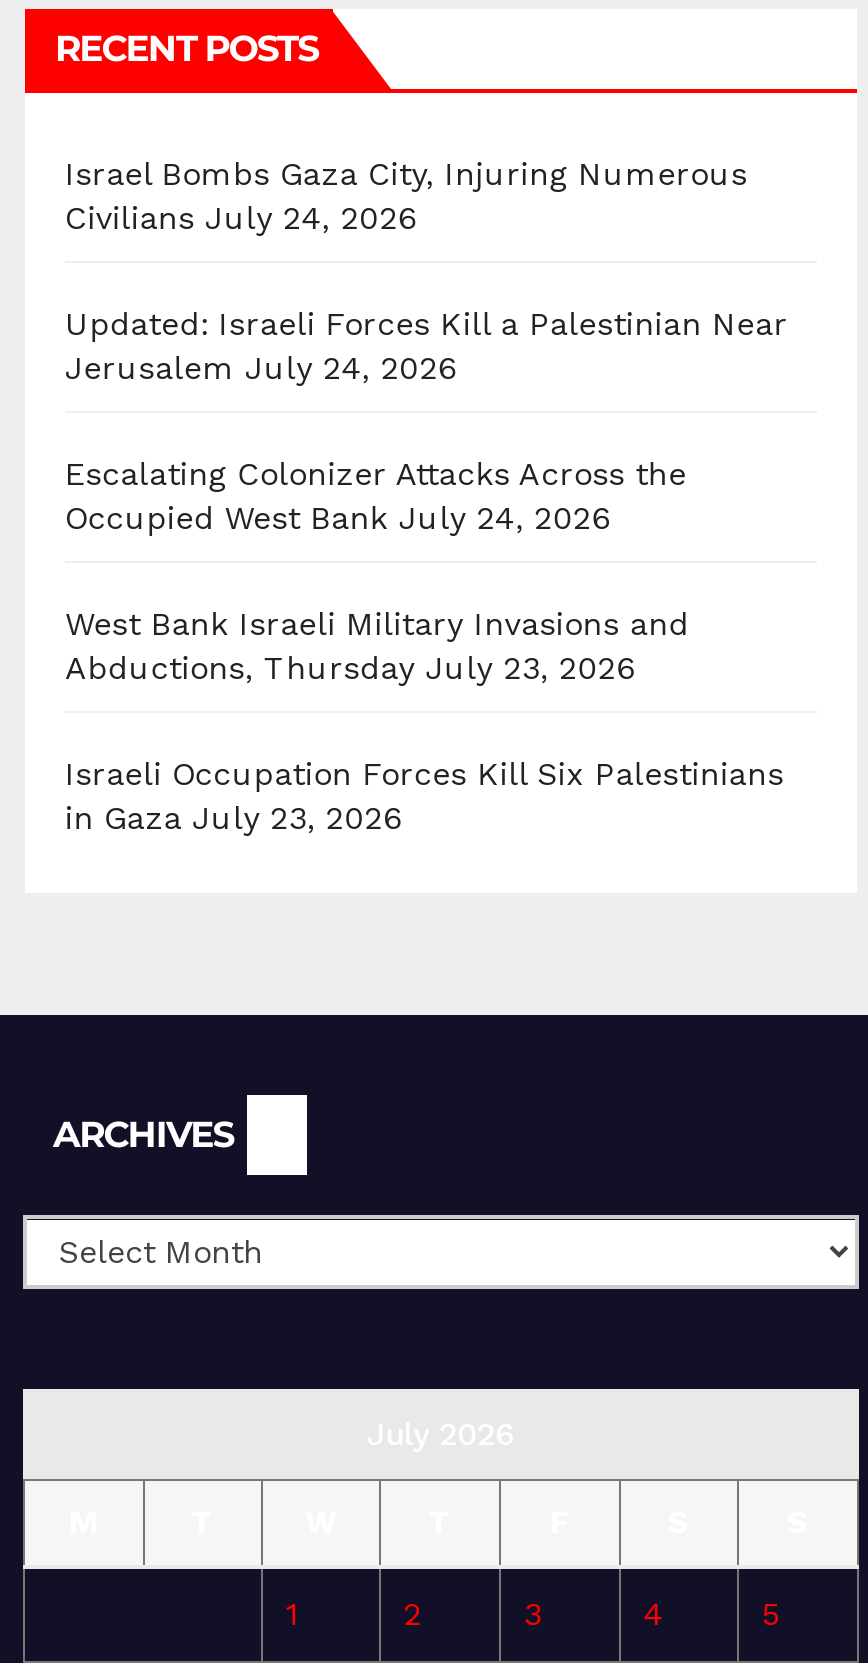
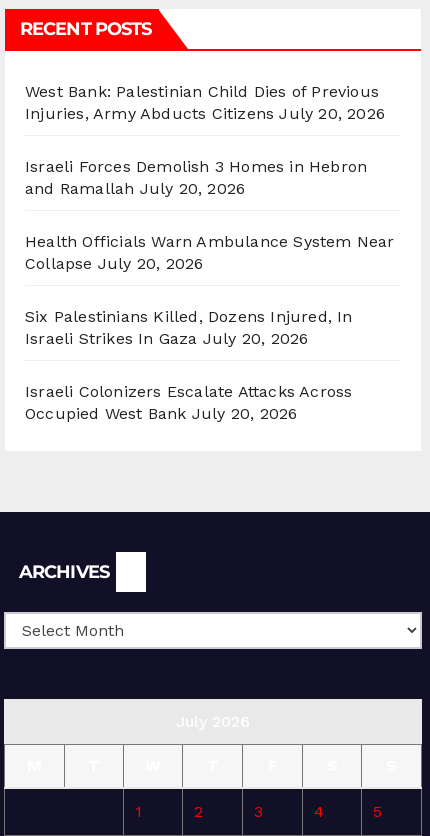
- Israel Bombs Gaza City, Injuring Numerous
- Civilians July 24, 2026
+ West Bank: Palestinian Child Dies of Previous
+ Injuries, Army Abducts Citizens July 20, 2026

- Updated: Israeli Forces Kill a Palestinian Near
- Jerusalem July 24, 2026
+ Israeli Forces Demolish 3 Homes in Hebron
+ and Ramallah July 20, 2026

- Escalating Colonizer Attacks Across the
- Occupied West Bank July 24, 2026
+ Health Officials Warn Ambulance System Near
+ Collapse July 20, 2026

- West Bank Israeli Military Invasions and
- Abductions, Thursday July 23, 2026
+ Six Palestinians Killed, Dozens Injured, In
+ Israeli Strikes In Gaza July 20, 2026

- Israeli Occupation Forces Kill Six Palestinians
- in Gaza July 23, 2026
+ Israeli Colonizers Escalate Attacks Across
+ Occupied West Bank July 20, 2026
